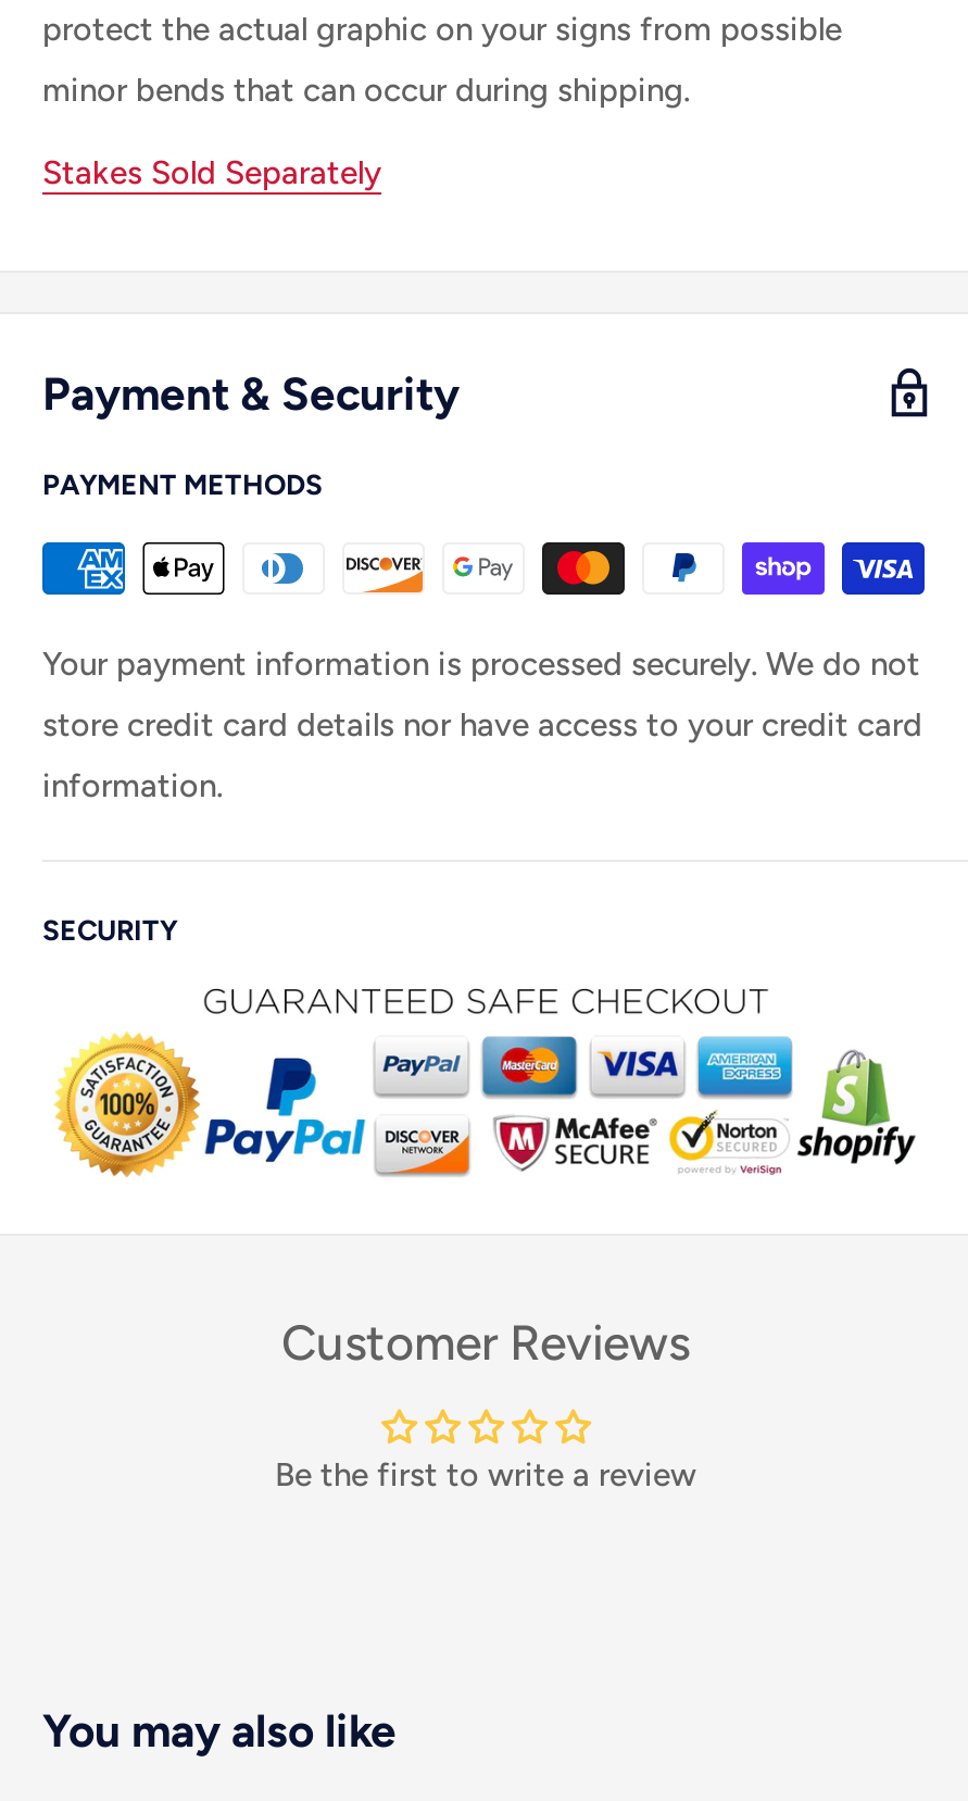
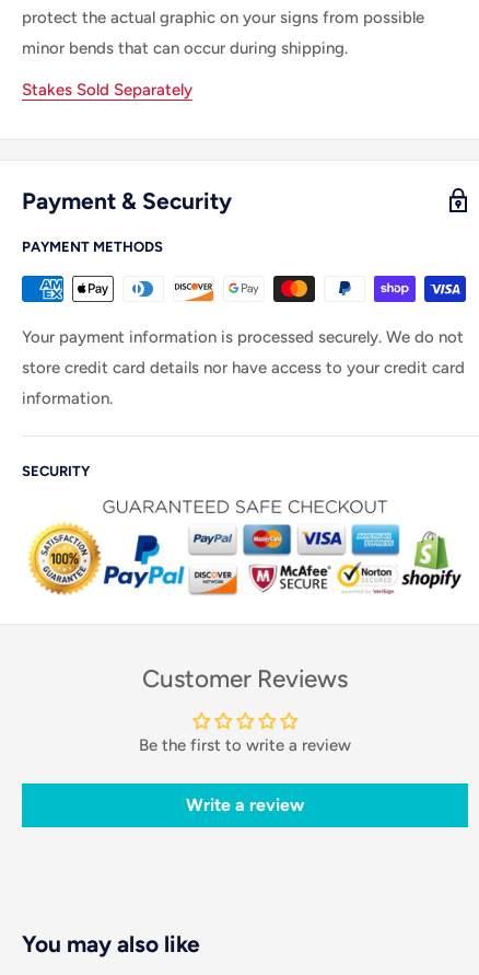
+ Write a review
